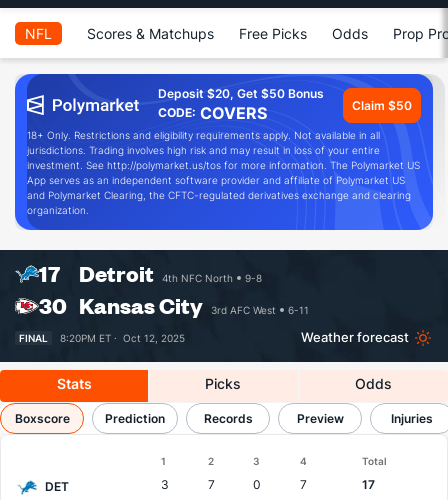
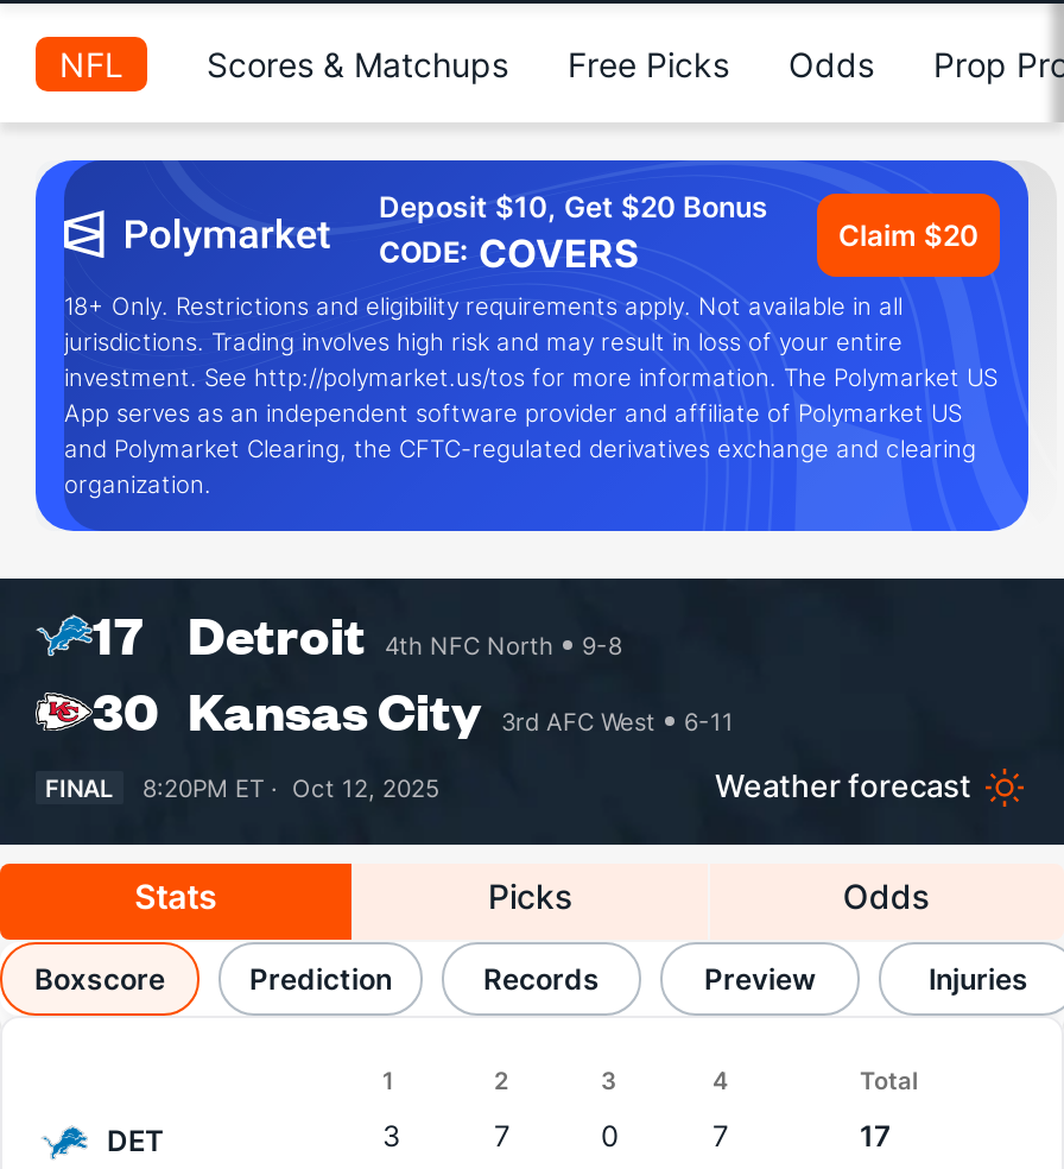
- Deposit $20, Get $50 Bonus
+ Deposit $10, Get $20 Bonus

- Claim $50
+ Claim $20
